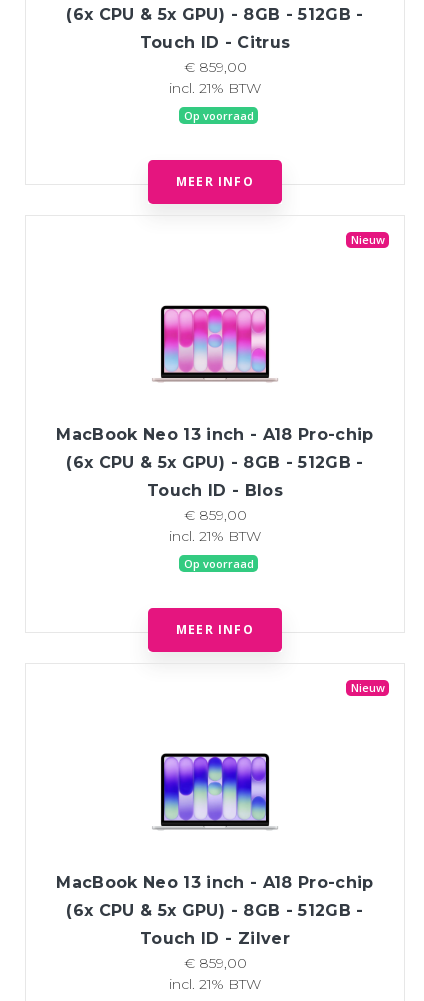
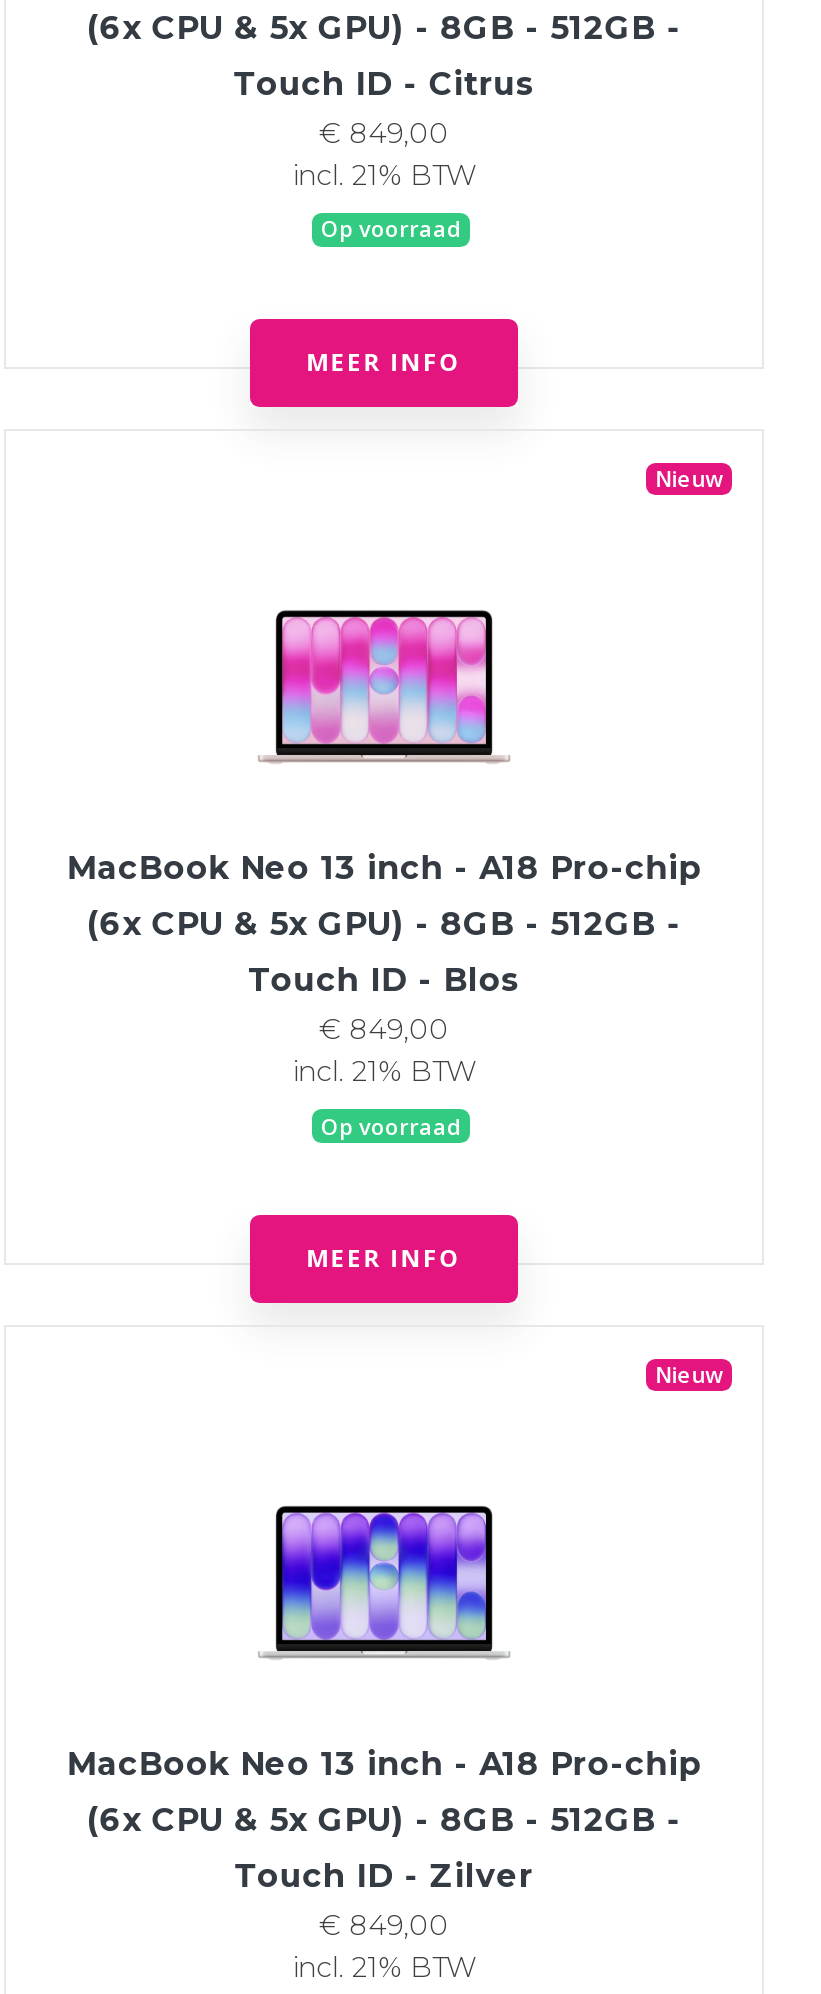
- € 859,00
+ € 849,00

- € 859,00
+ € 849,00

- € 859,00
+ € 849,00
